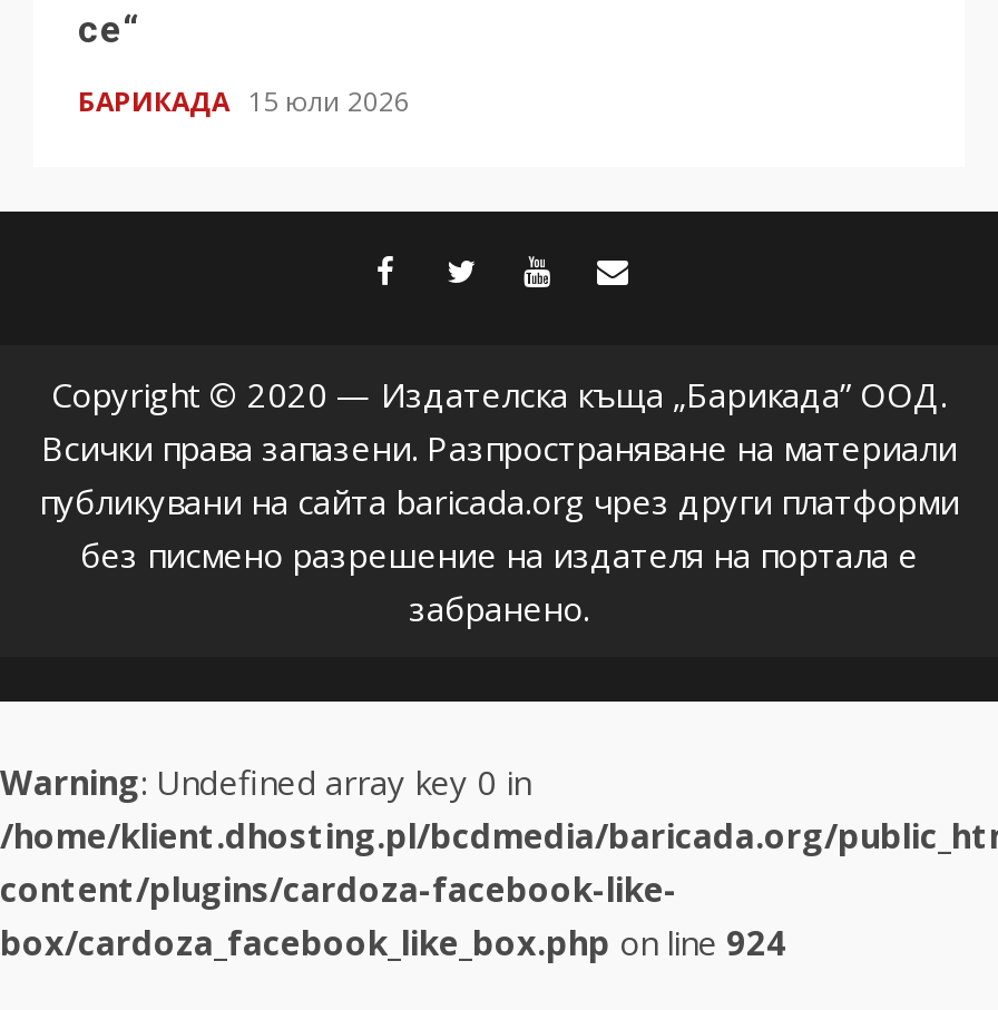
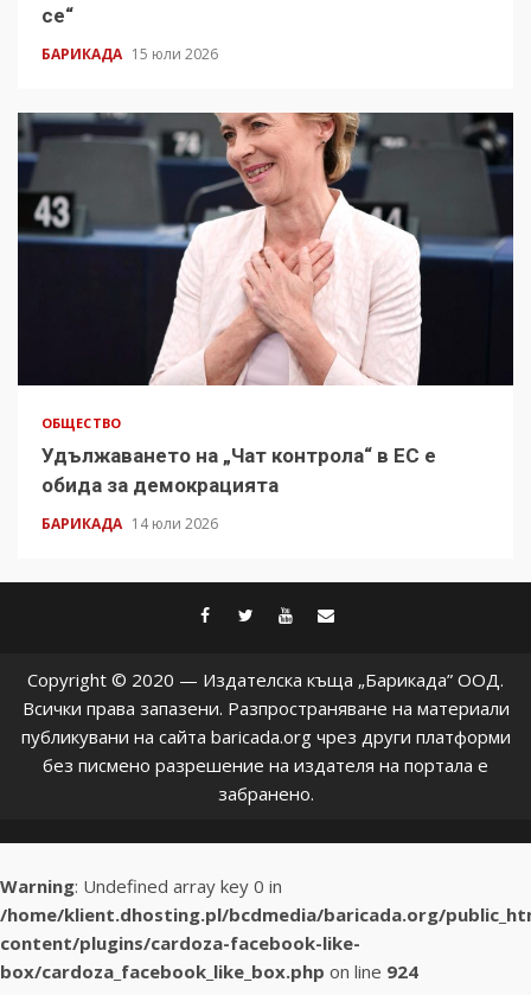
+ [image]
+ ОБЩЕСТВО
+ Удължаването на „Чат контрола“ в ЕС е
+ обида за демокрацията
+ БАРИКАДА 14 юли 2026
